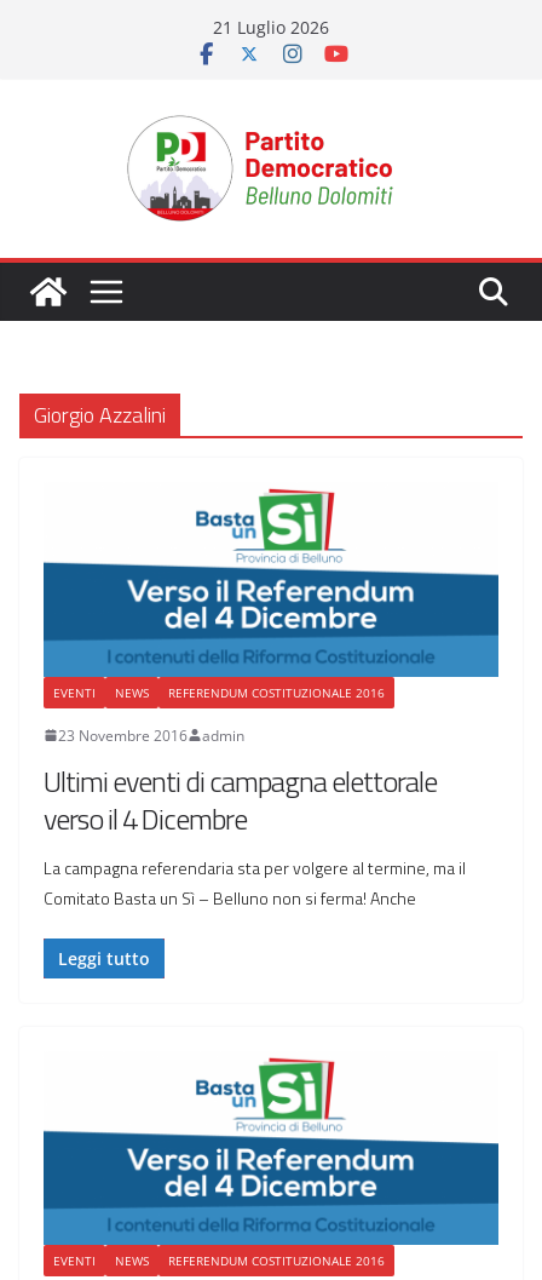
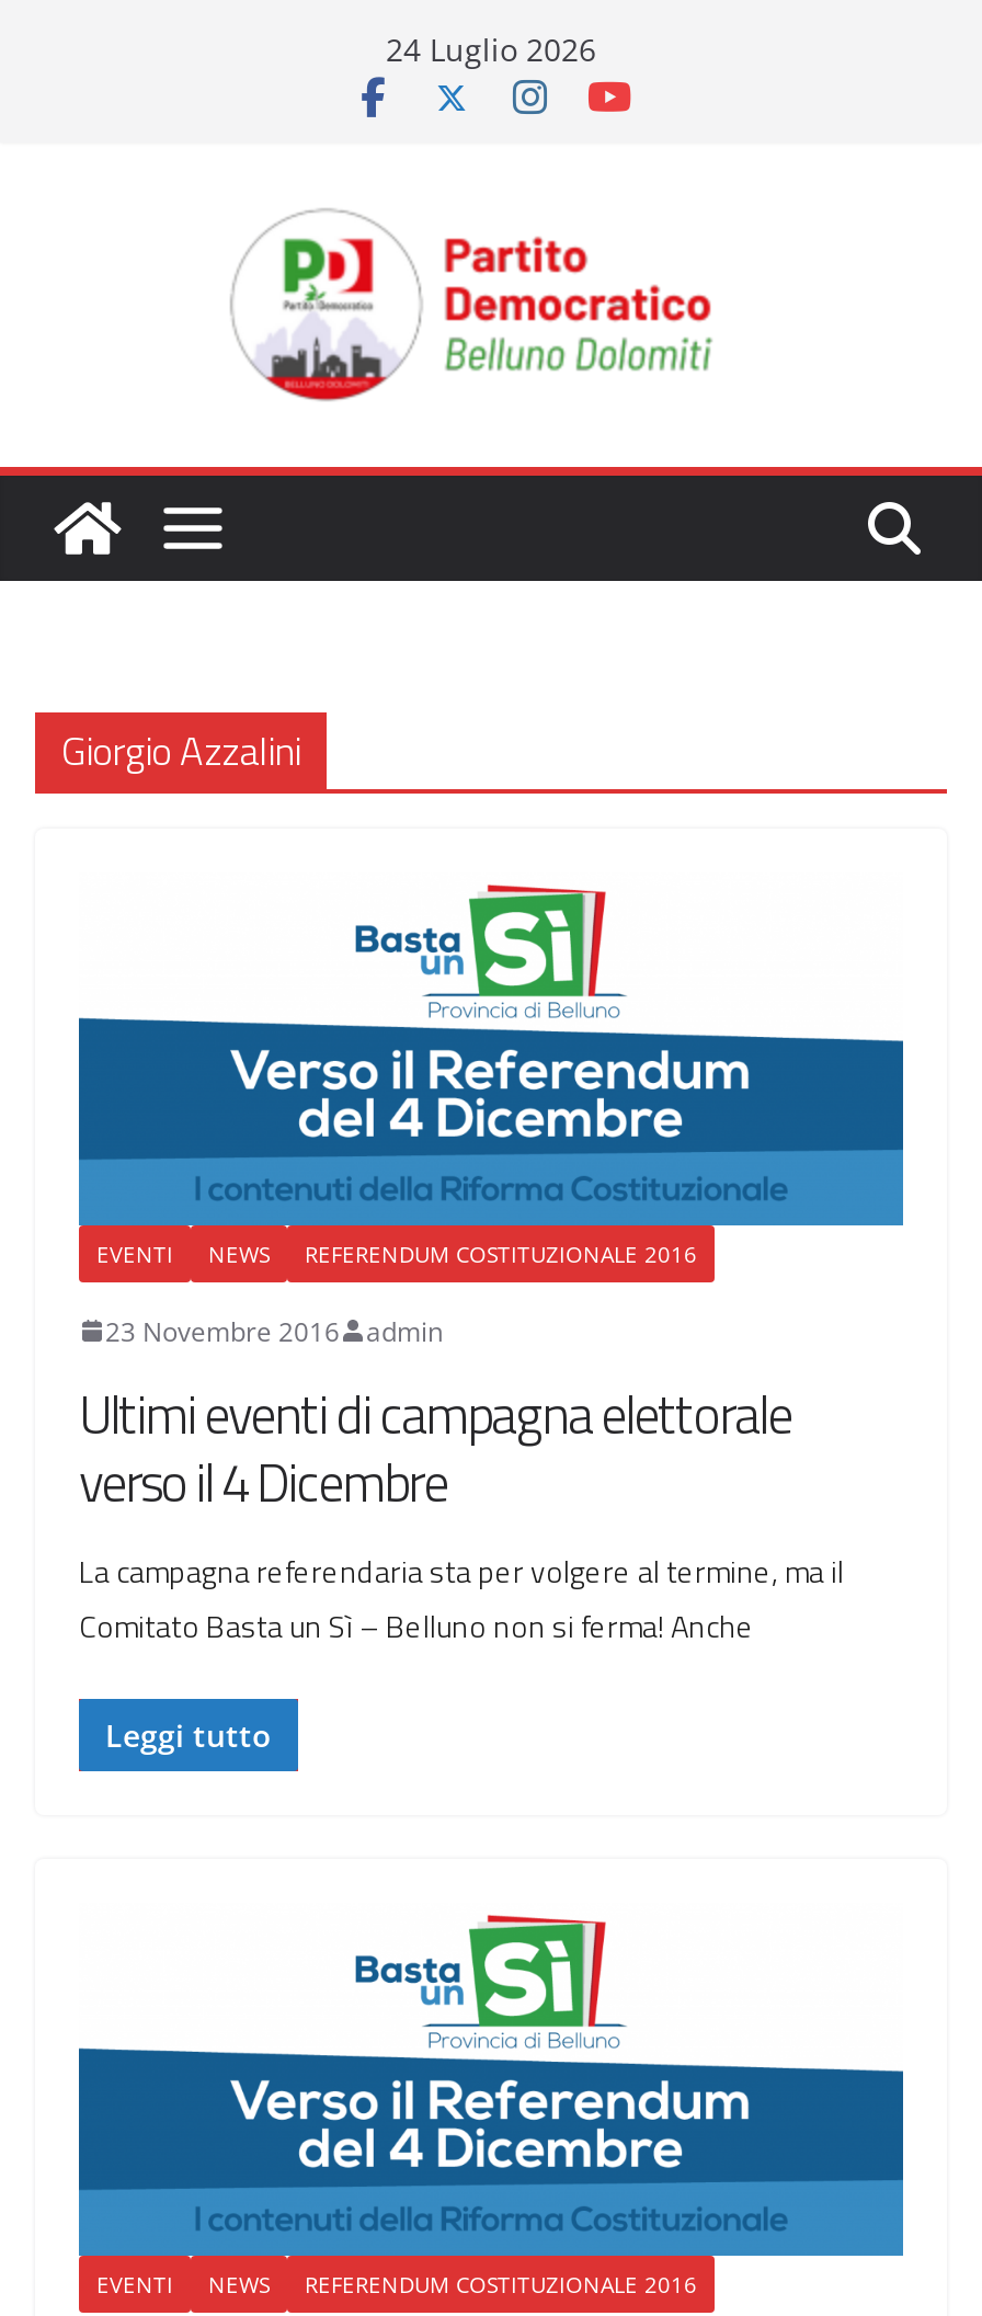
- 21 Luglio 2026
+ 24 Luglio 2026
